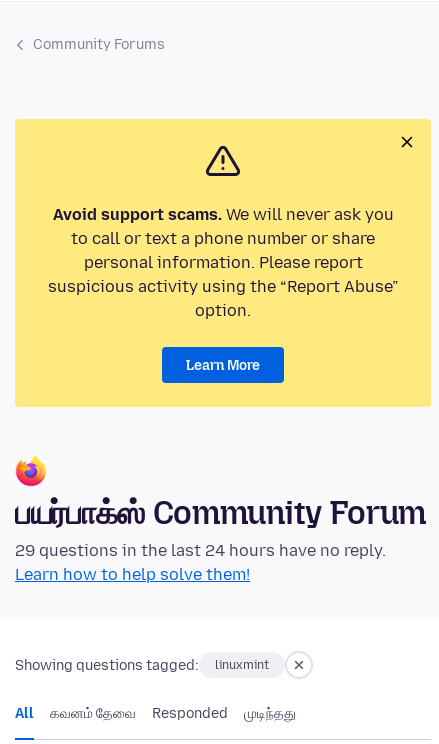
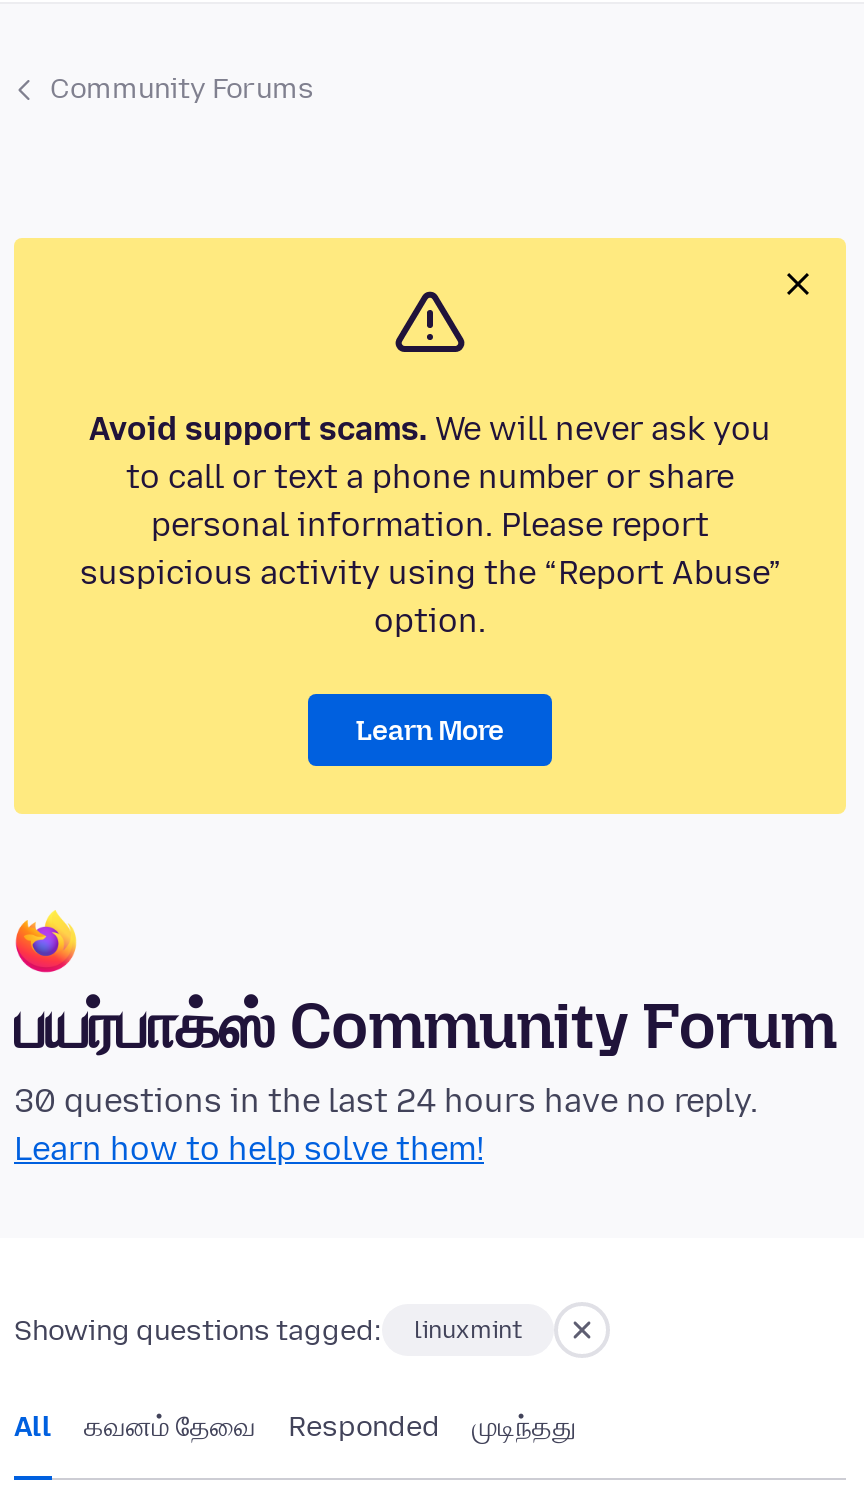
- 29 questions in the last 24 hours have no reply.
+ 30 questions in the last 24 hours have no reply.
